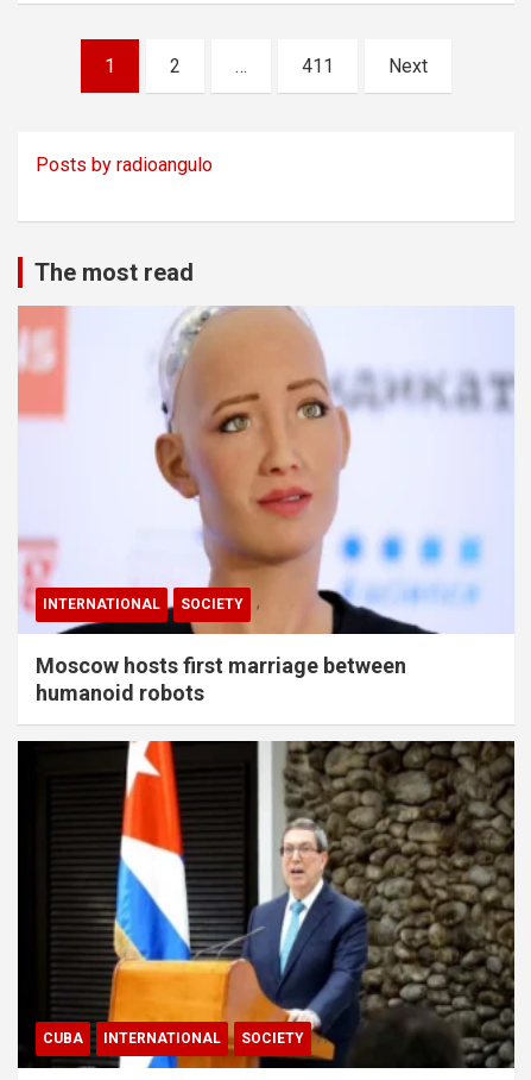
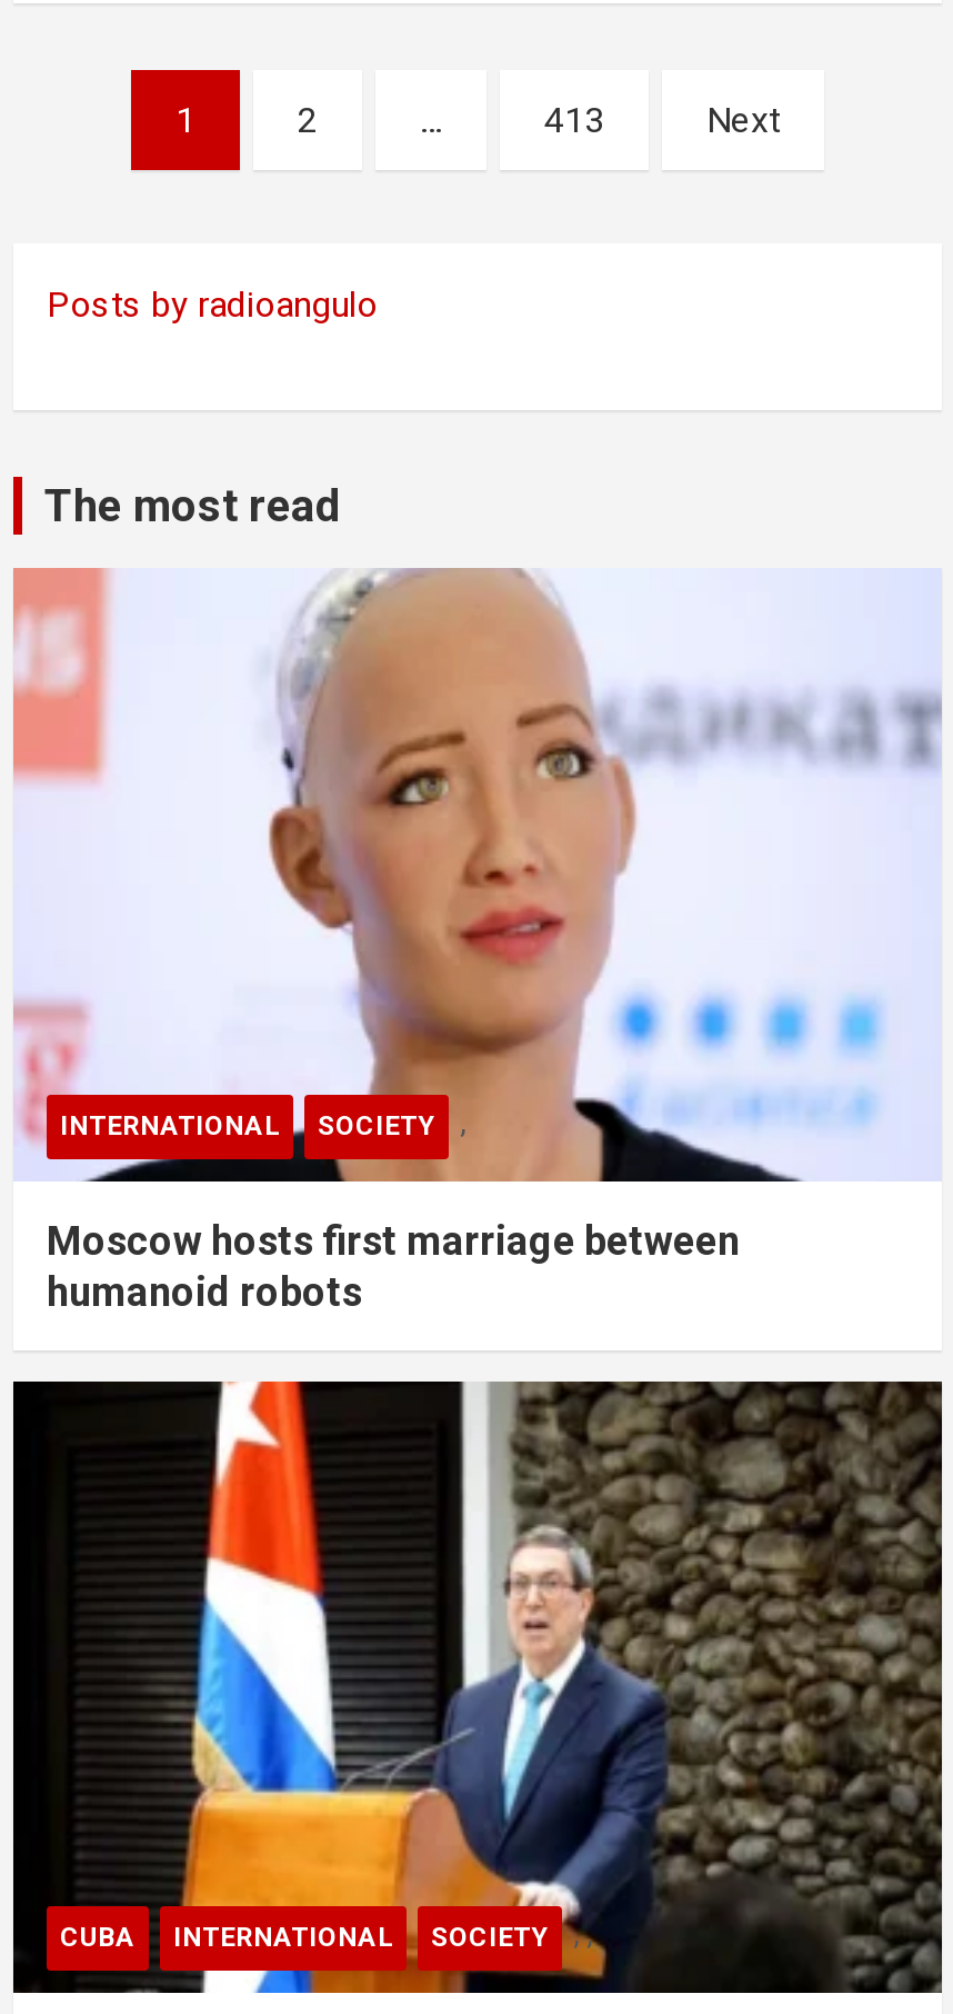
- 411
+ 413
